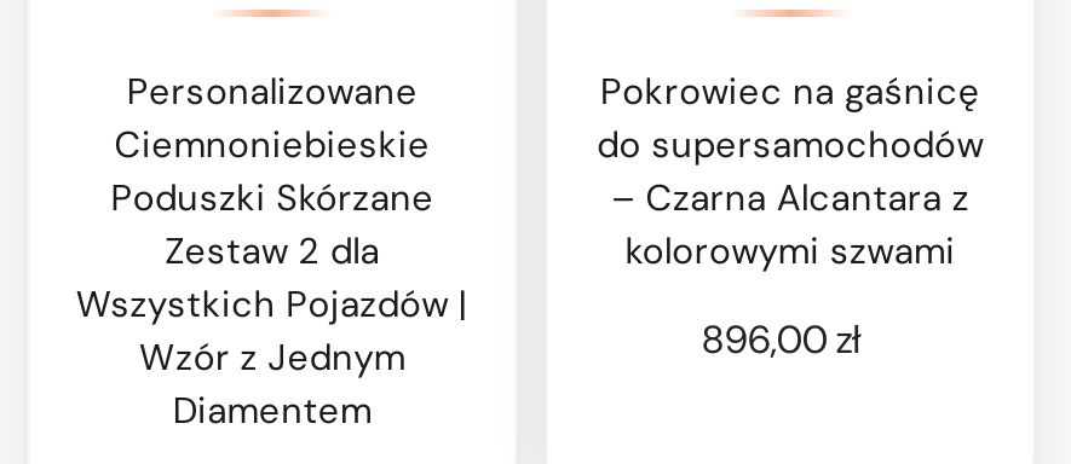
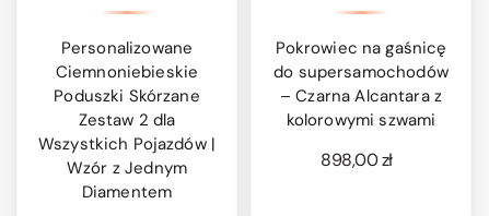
- 896,00 zł
+ 898,00 zł
